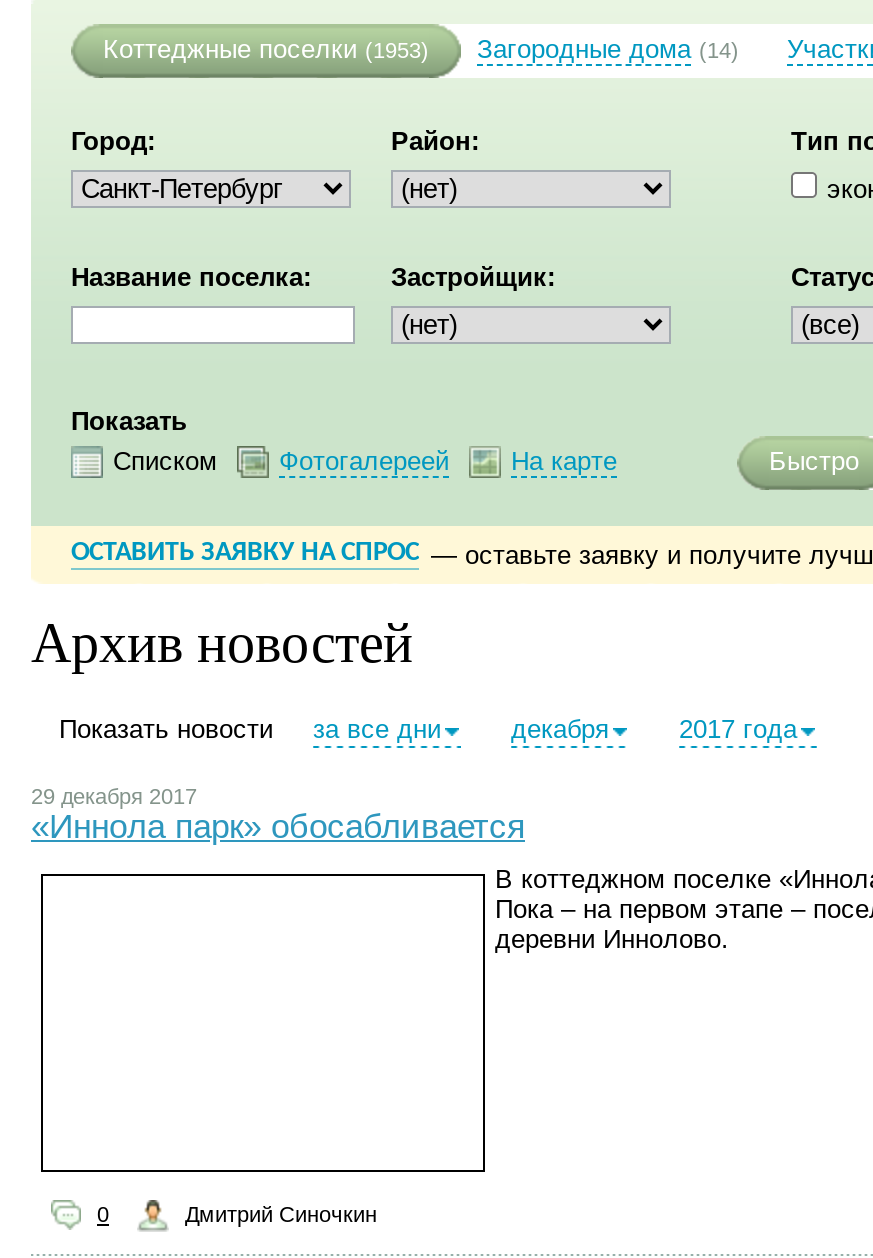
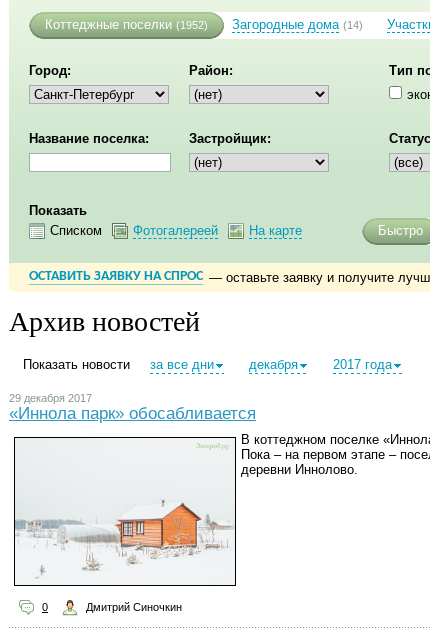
- Коттеджные поселки (1953)
+ Коттеджные поселки (1952)

+ [image]
